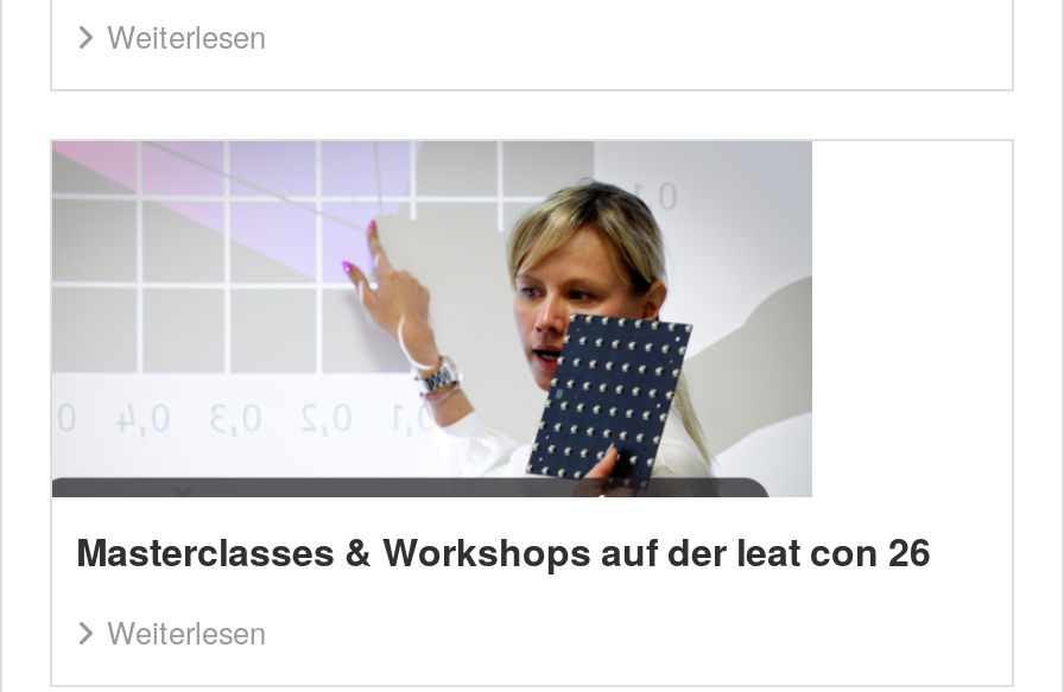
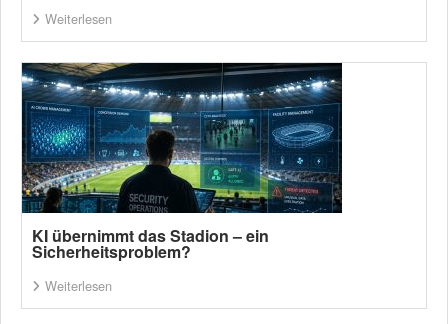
- [image]
- Masterclasses & Workshops auf der leat con 26
+ [image]
+ KI übernimmt das Stadion – ein
+ Sicherheitsproblem?
